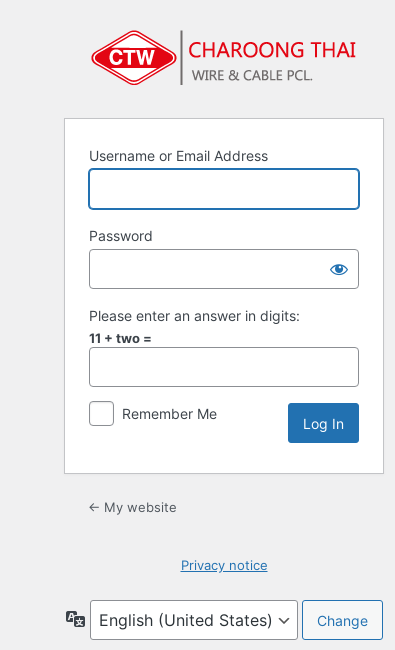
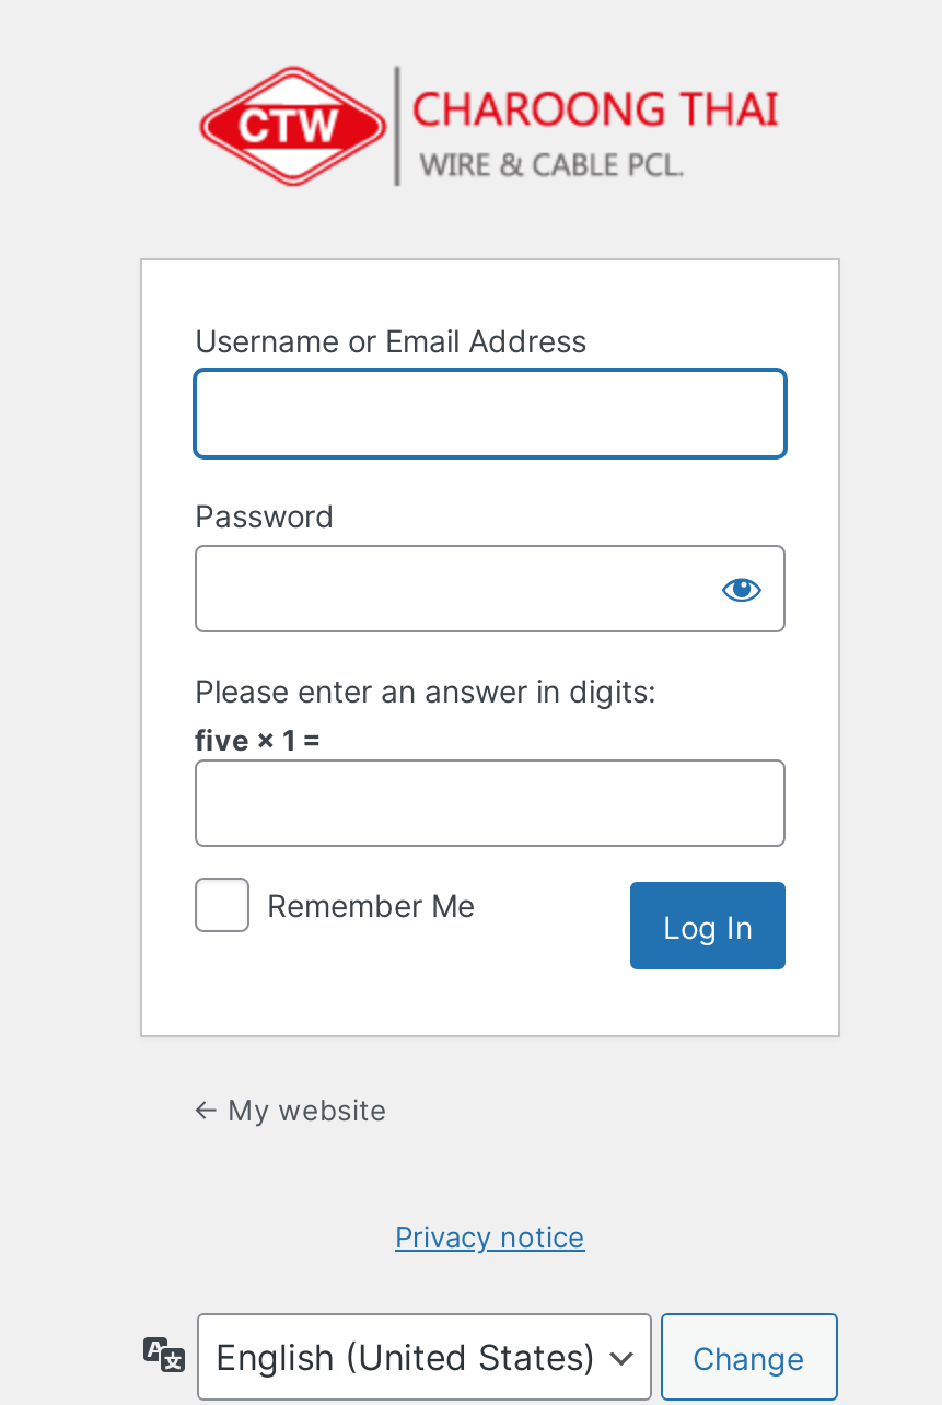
- 11 + two =
+ five × 1 =
